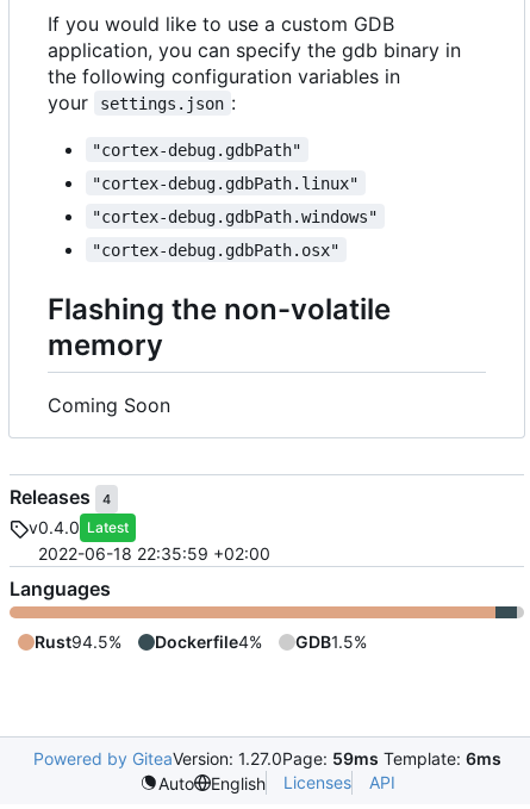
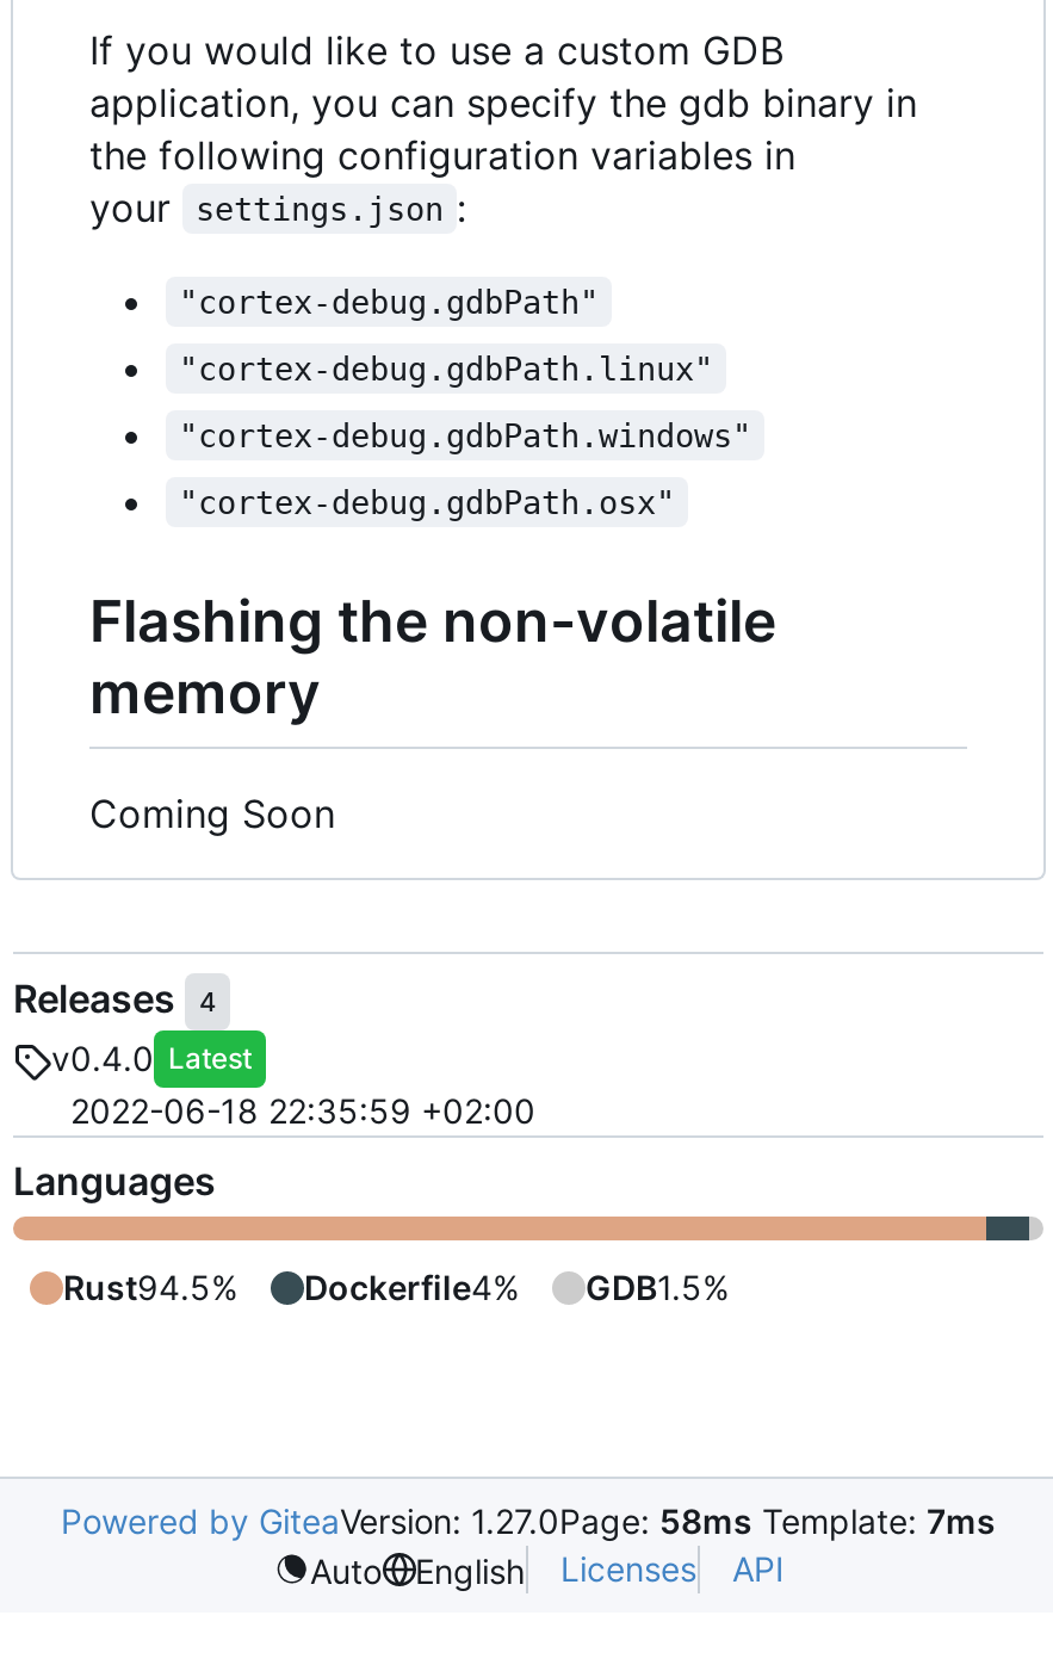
- Powered by GiteaVersion: 1.27.0Page: 59ms Template: 6ms
+ Powered by GiteaVersion: 1.27.0Page: 58ms Template: 7ms
